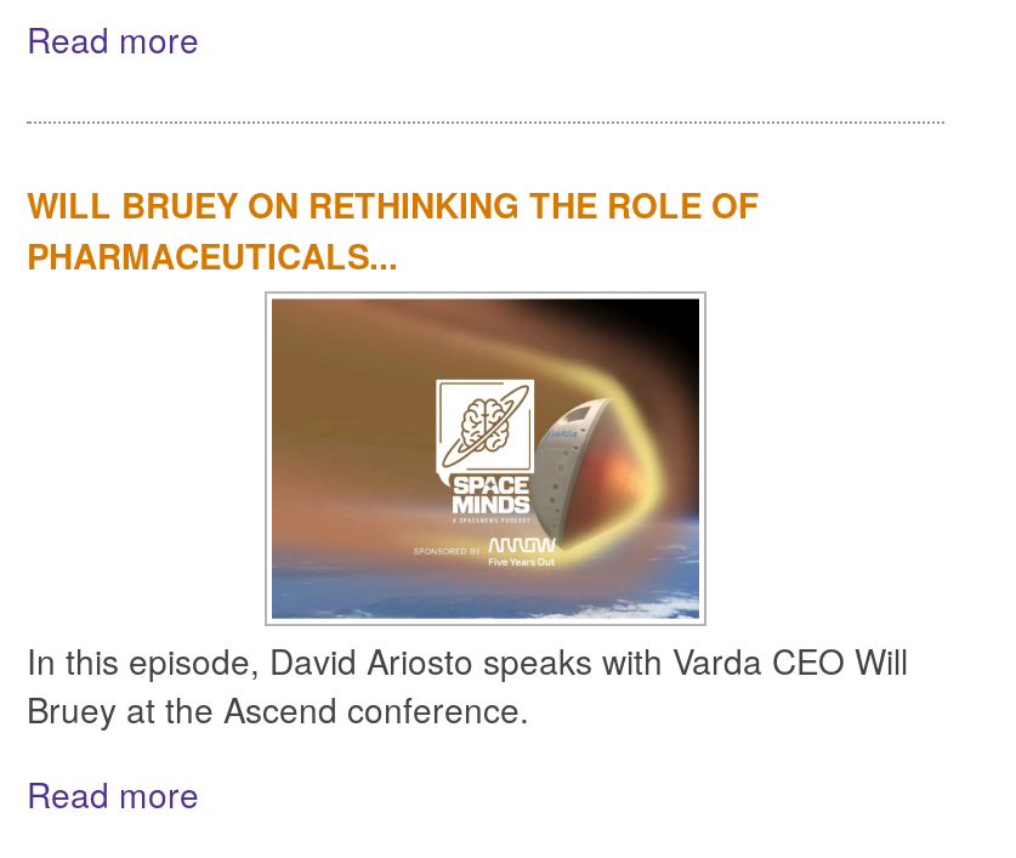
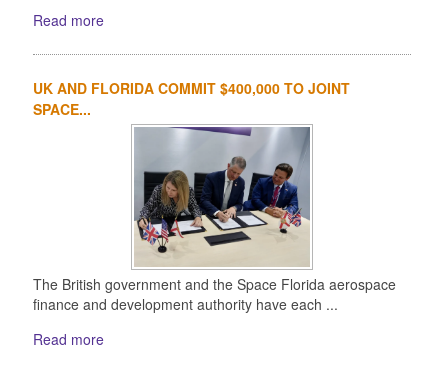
- WILL BRUEY ON RETHINKING THE ROLE OF
- PHARMACEUTICALS...
+ UK AND FLORIDA COMMIT $400,000 TO JOINT
+ SPACE...

- [image]
- In this episode, David Ariosto speaks with Varda CEO Will
- Bruey at the Ascend conference.
+ [image]
+ The British government and the Space Florida aerospace
+ finance and development authority have each ...
